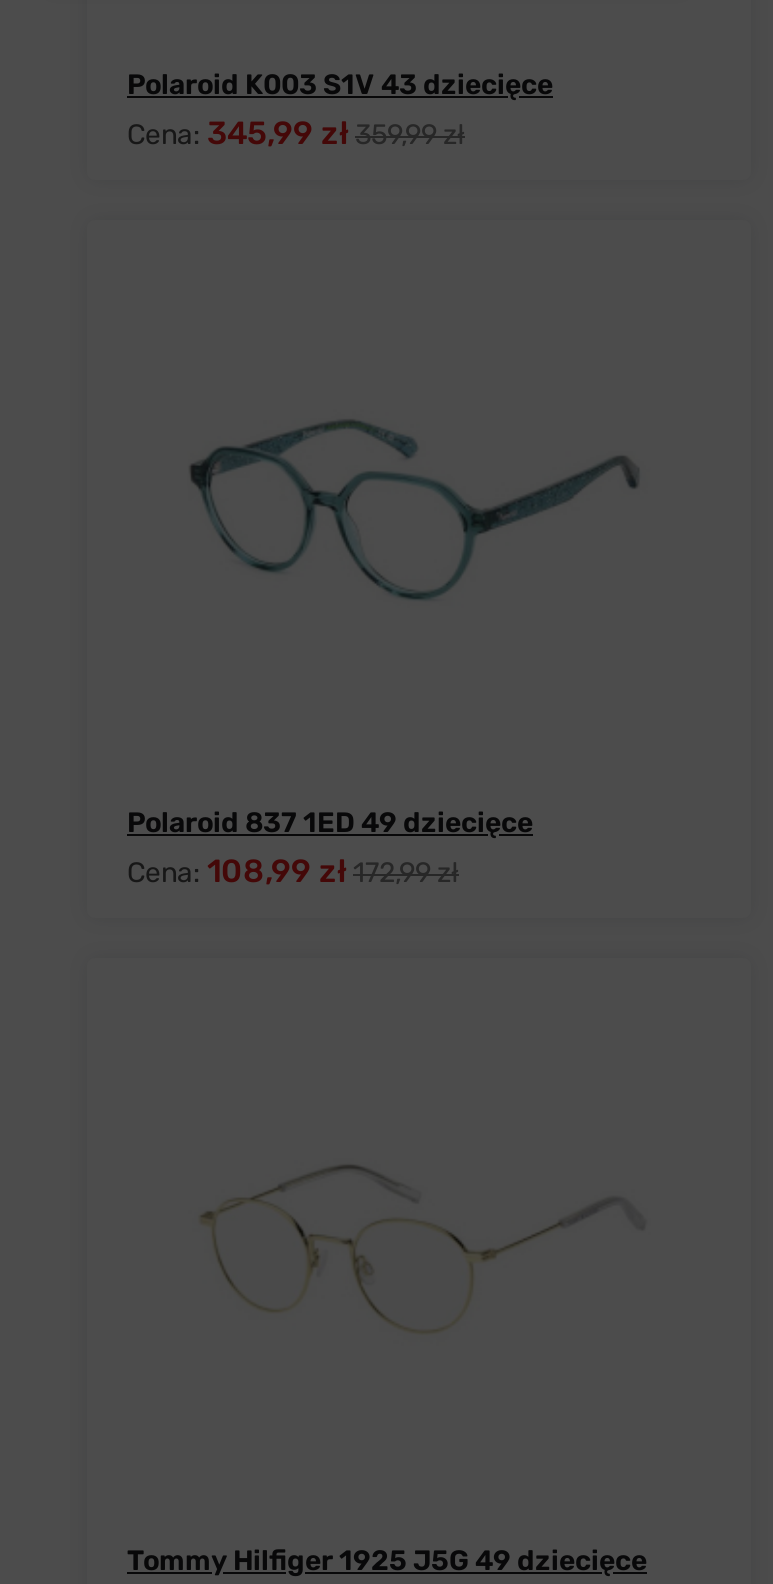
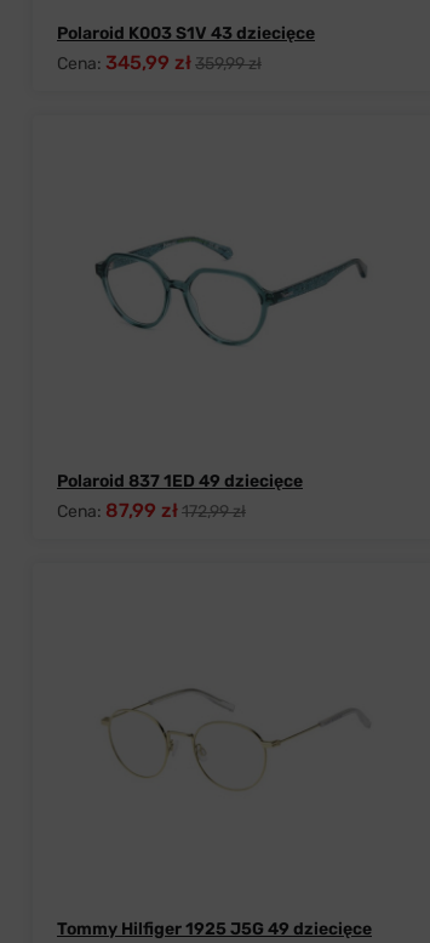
- Cena: 108,99 zł 172,99 zł
+ Cena: 87,99 zł 172,99 zł
